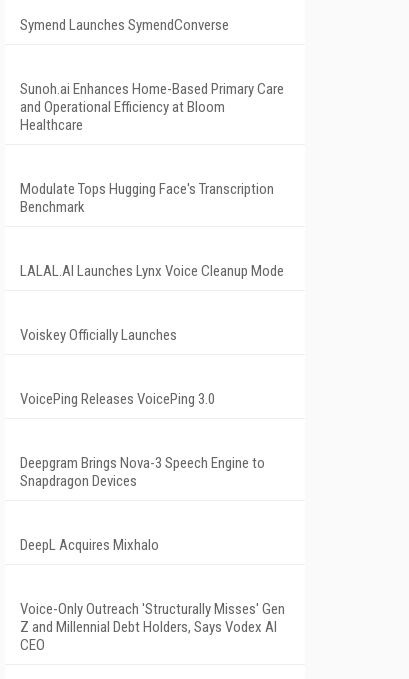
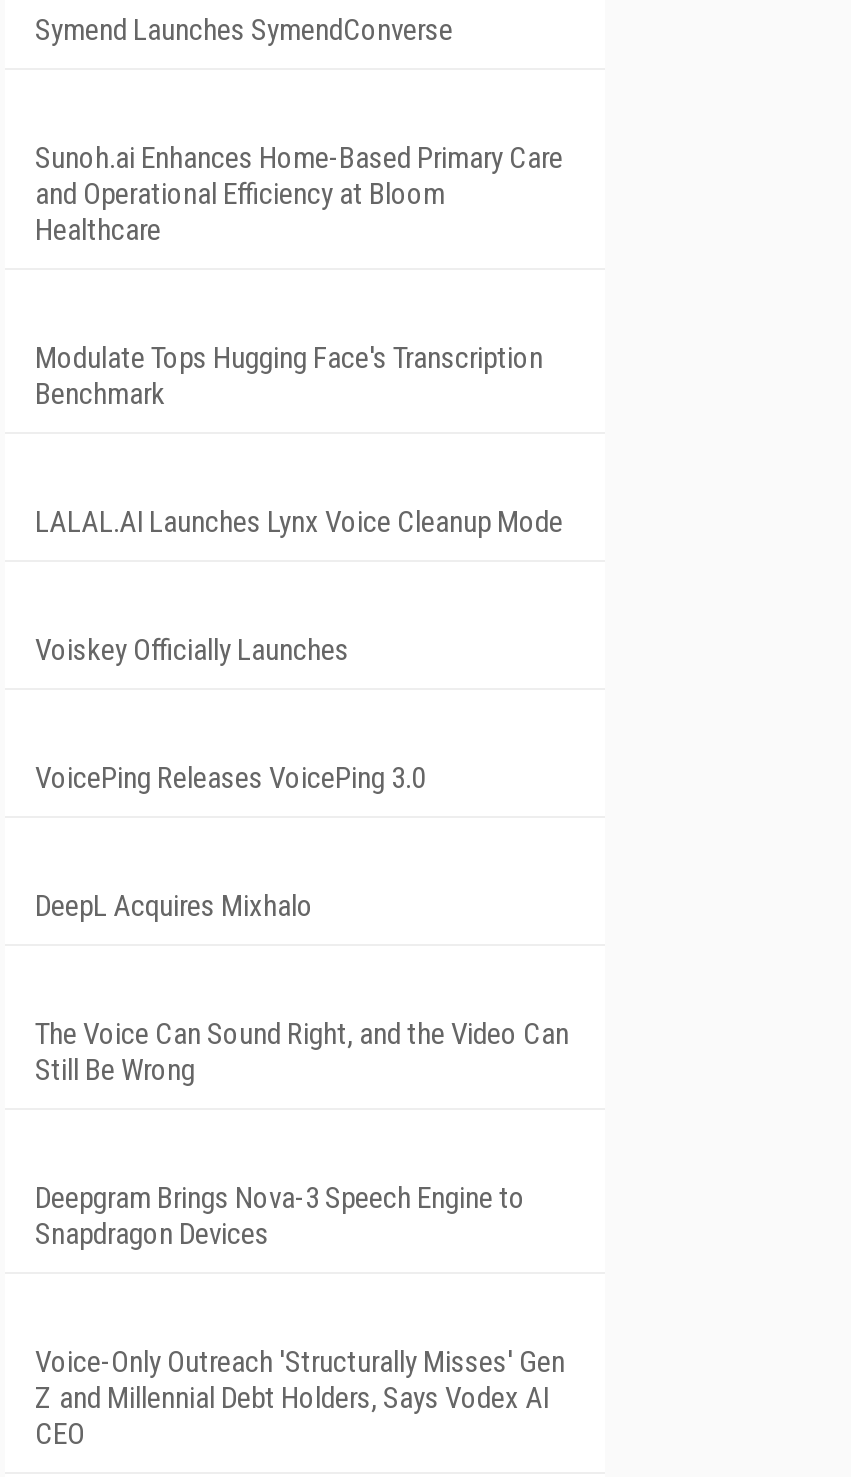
+ The Voice Can Sound Right, and the Video Can
+ Still Be Wrong

moved down: Deepgram Brings Nova-3 Speech Engine to | Snapdragon Devices

moved up: DeepL Acquires Mixhalo
